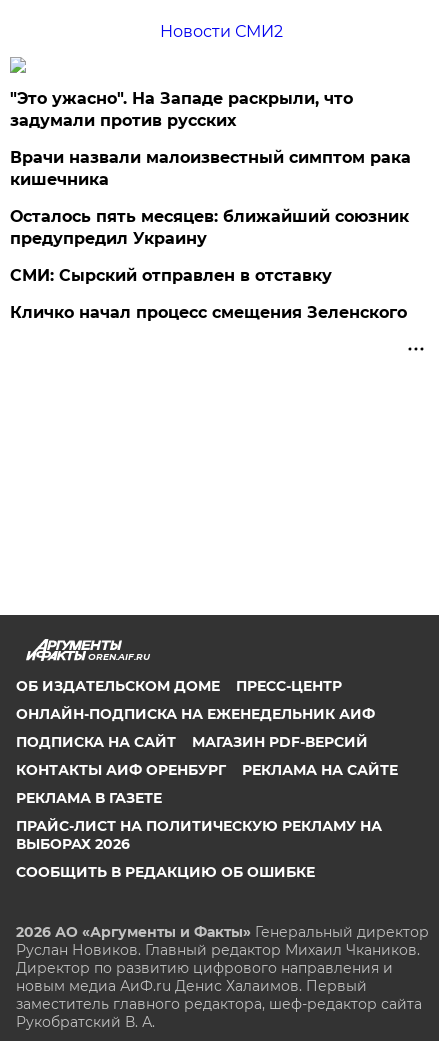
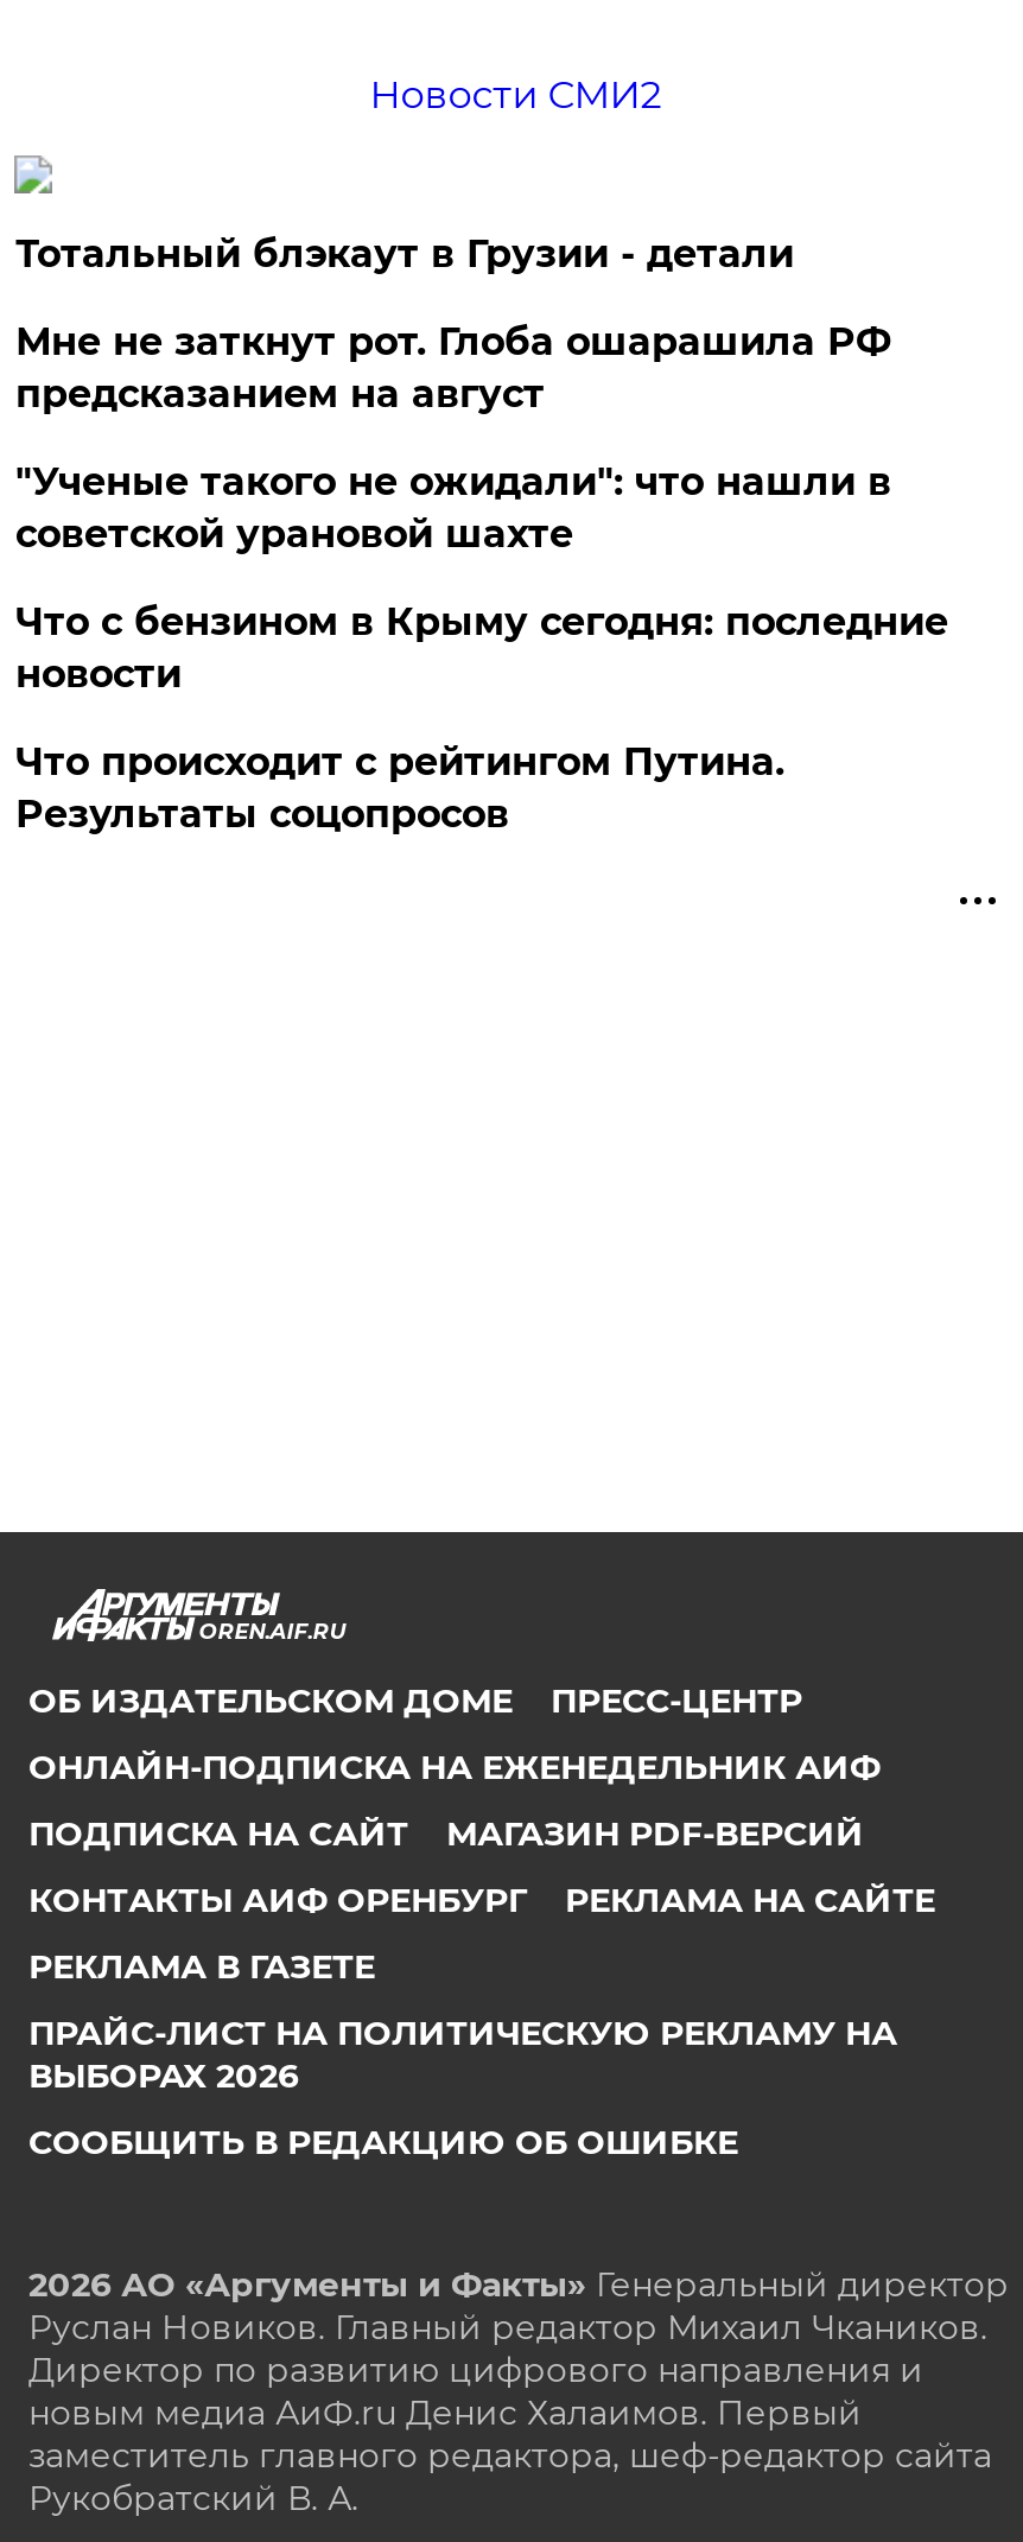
- "Это ужасно". На Западе раскрыли, что
- задумали против русских
+ Тотальный блэкаут в Грузии - детали

- Врачи назвали малоизвестный симптом рака
- кишечника
+ Мне не заткнут рот. Глоба ошарашила РФ
+ предсказанием на август

- Осталось пять месяцев: ближайший союзник
- предупредил Украину
+ "Ученые такого не ожидали": что нашли в
+ советской урановой шахте

- СМИ: Сырский отправлен в отставку
+ Что с бензином в Крыму сегодня: последние
+ новости

- Кличко начал процесс смещения Зеленского
+ Что происходит с рейтингом Путина.
+ Результаты соцопросов
